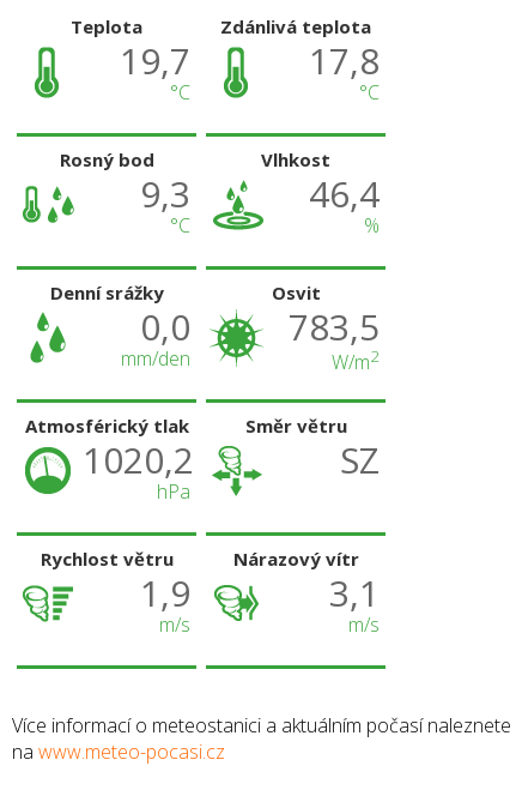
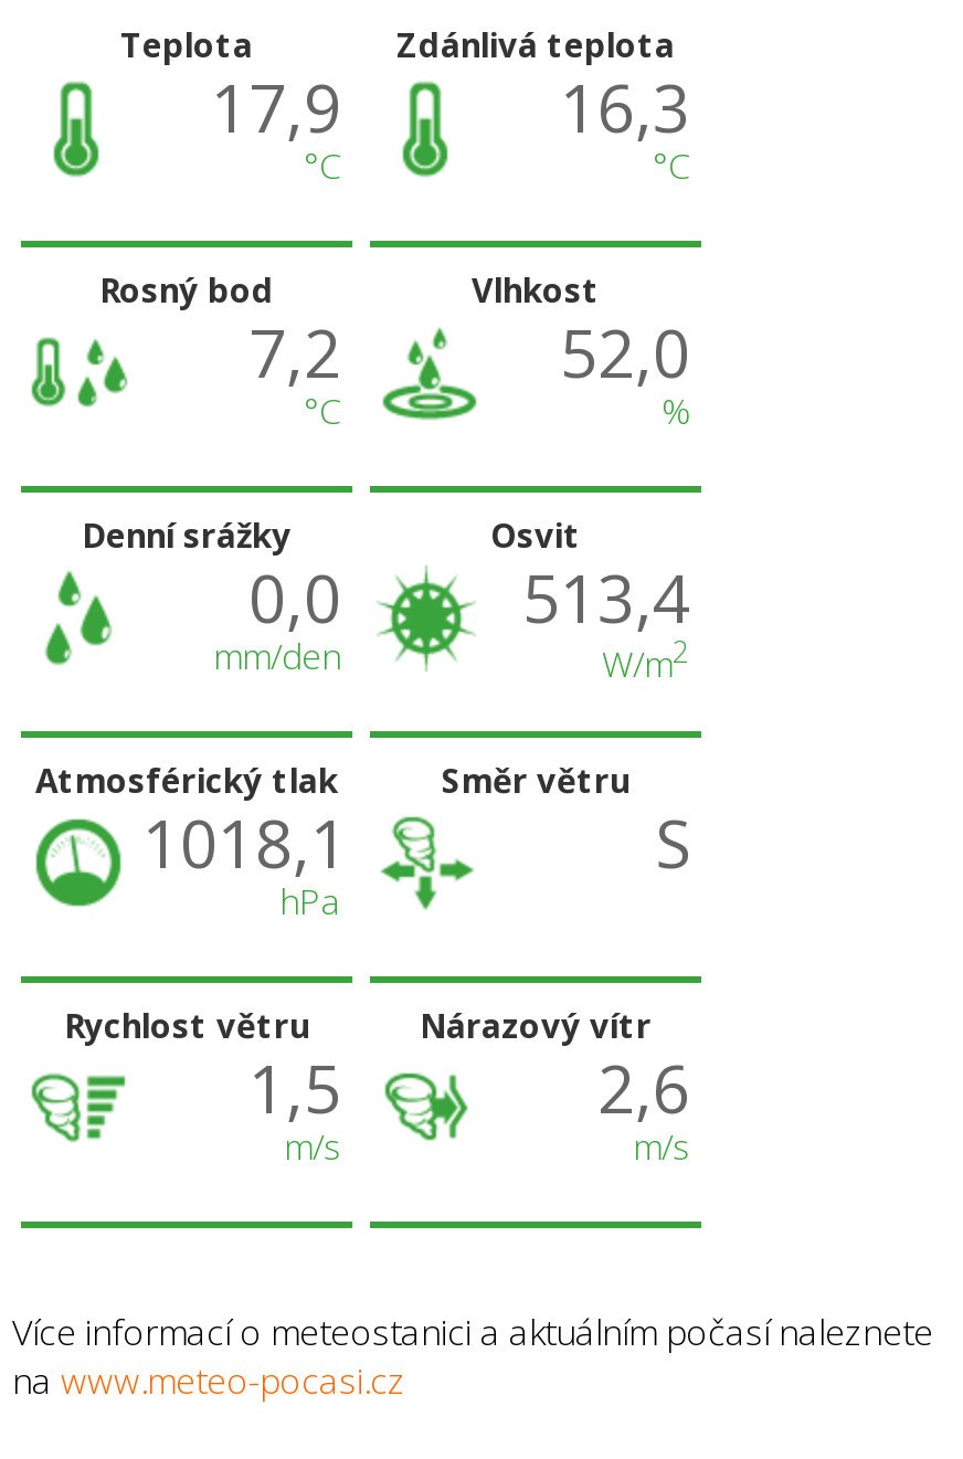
- 19,7
+ 17,9

- 17,8
+ 16,3

- 9,3
+ 7,2

- 46,4
+ 52,0

- 783,5
+ 513,4

- 1020,2
+ 1018,1

- SZ
+ S

- 1,9
+ 1,5

- 3,1
+ 2,6
